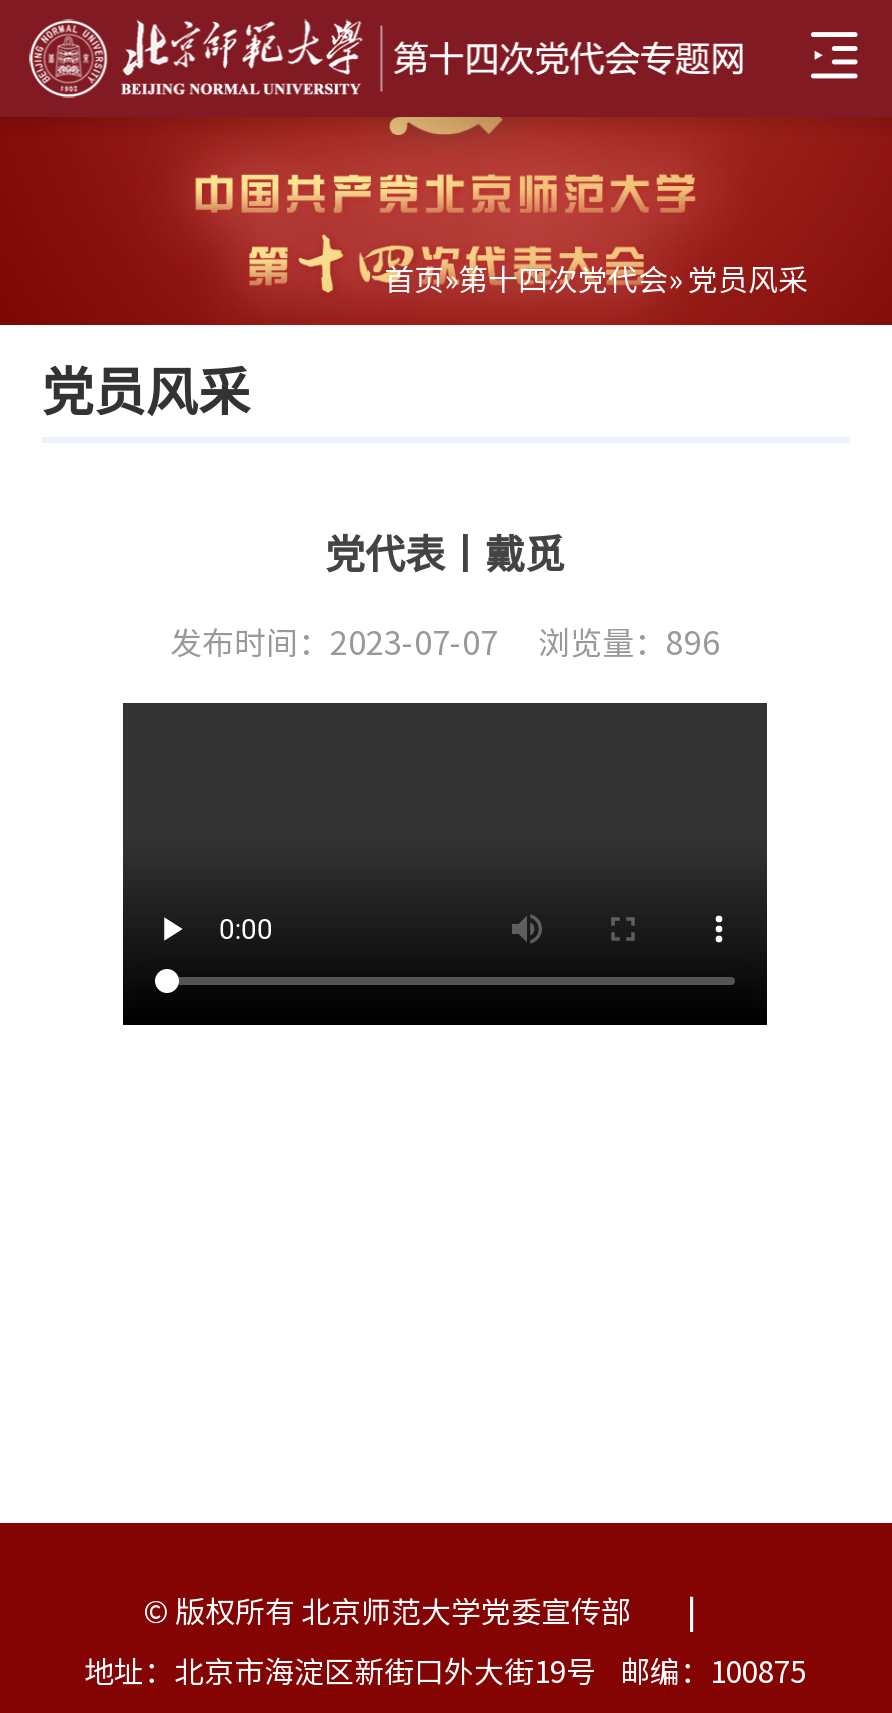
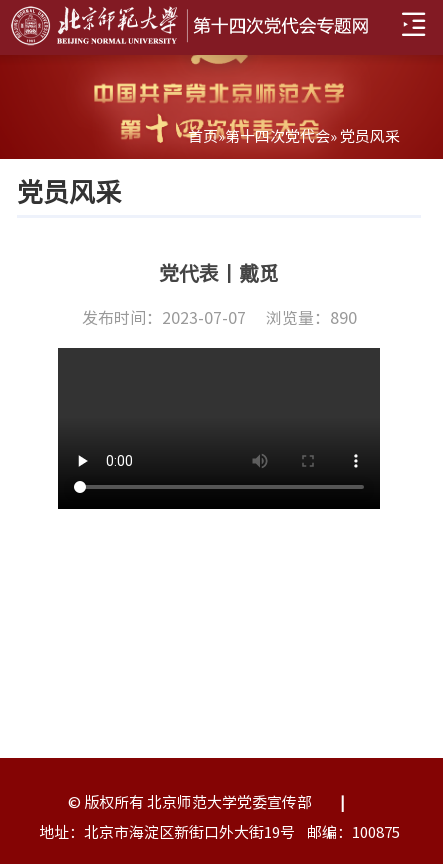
- 发布时间：2023-07-07 浏览量：896
+ 发布时间：2023-07-07 浏览量：890
